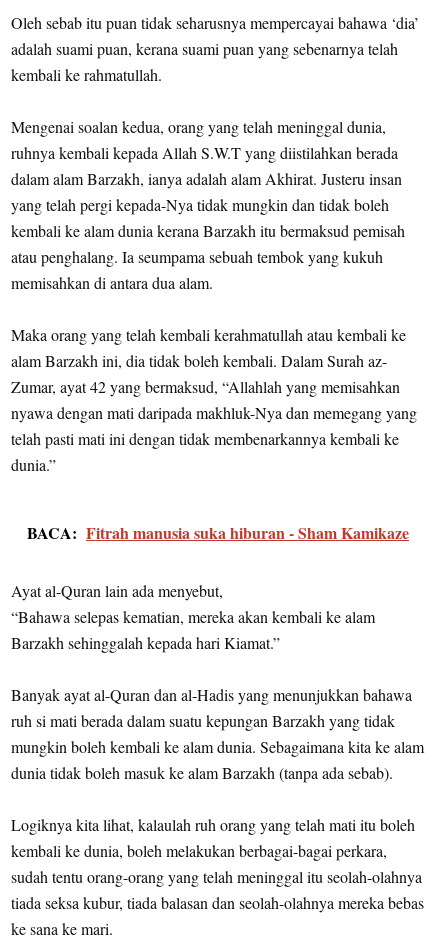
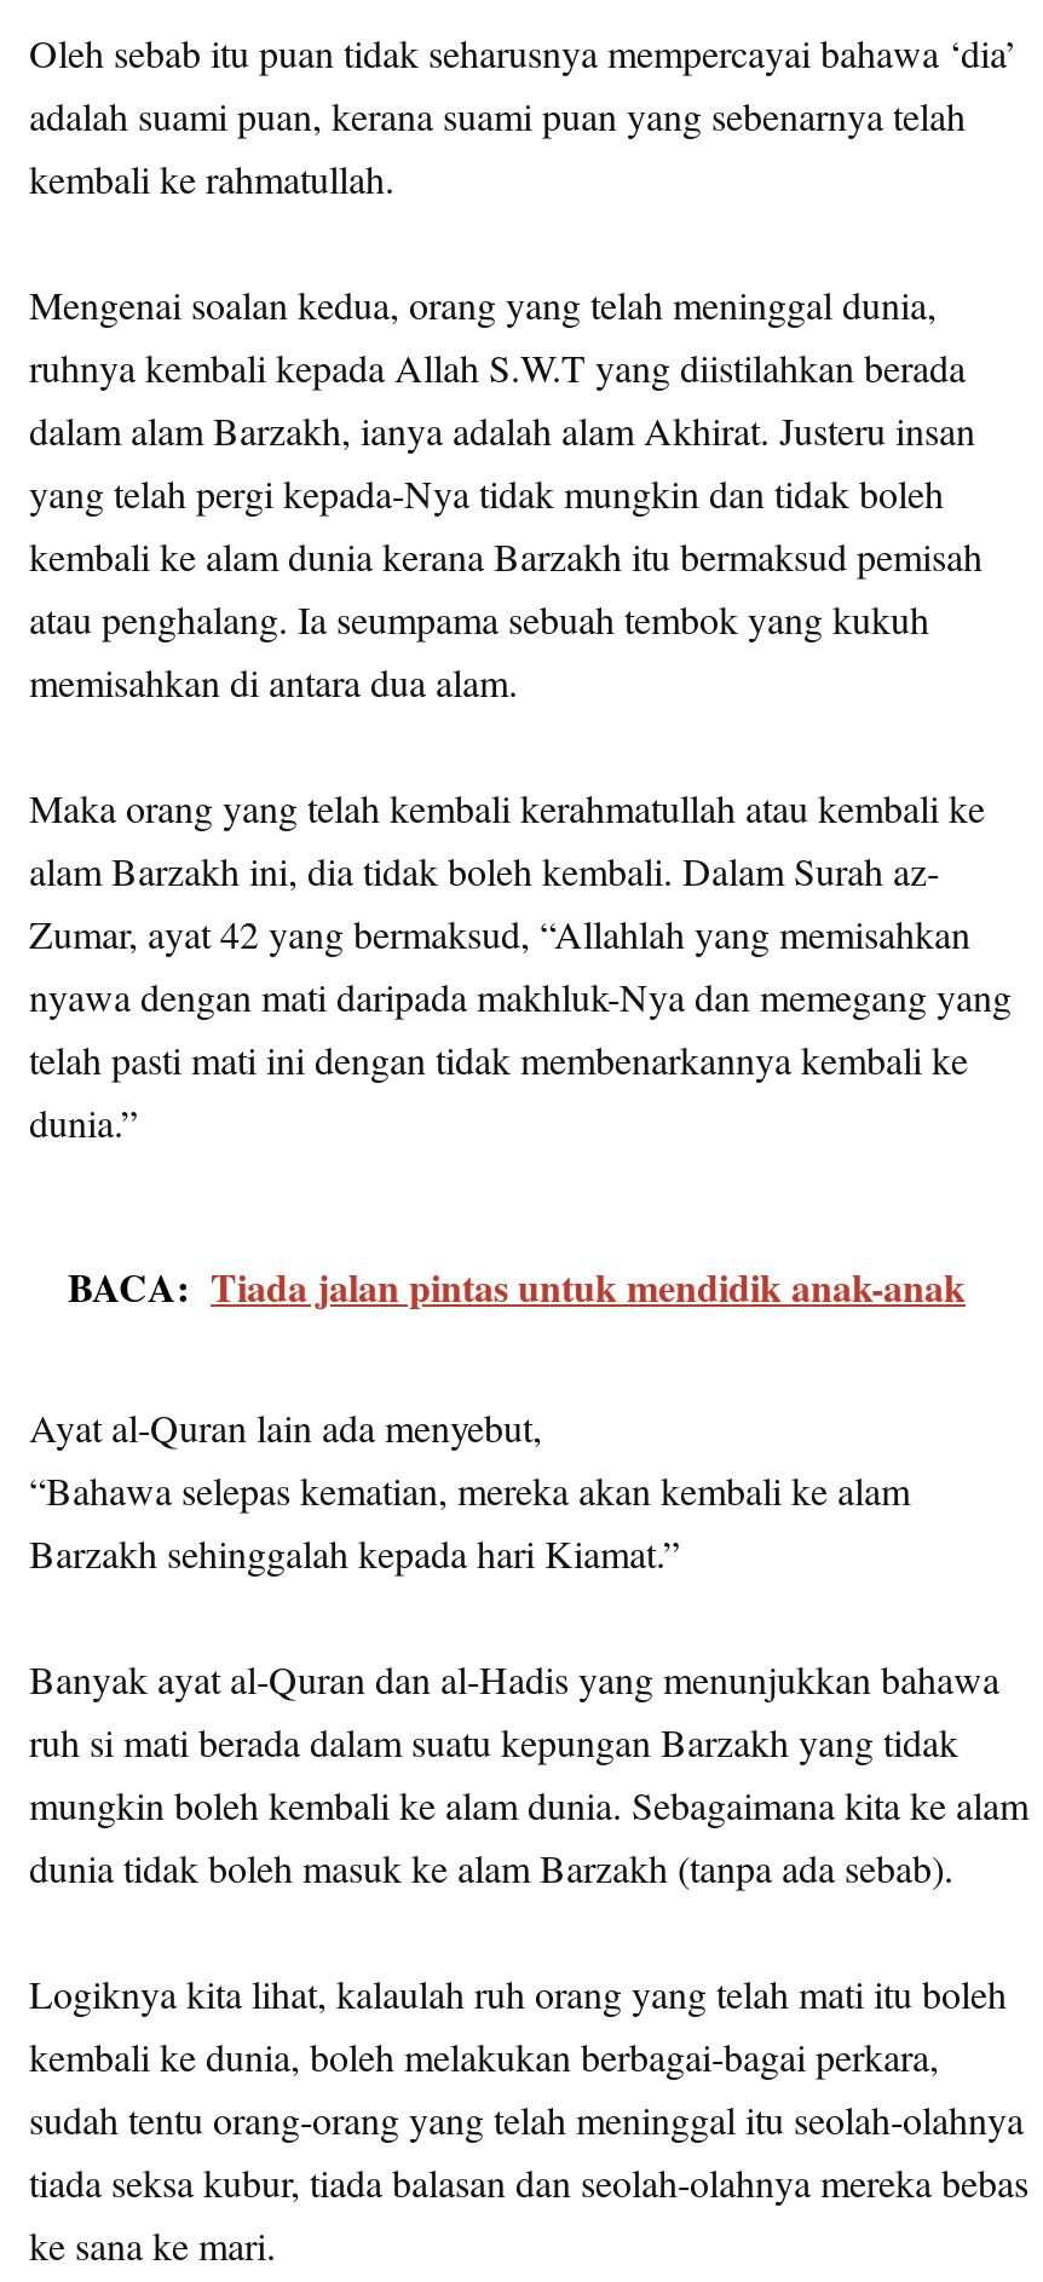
- BACA: Fitrah manusia suka hiburan - Sham Kamikaze
+ BACA: Tiada jalan pintas untuk mendidik anak-anak
